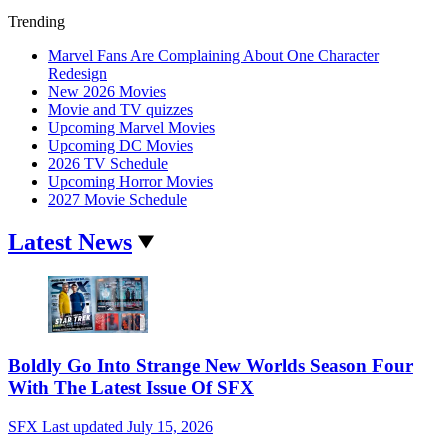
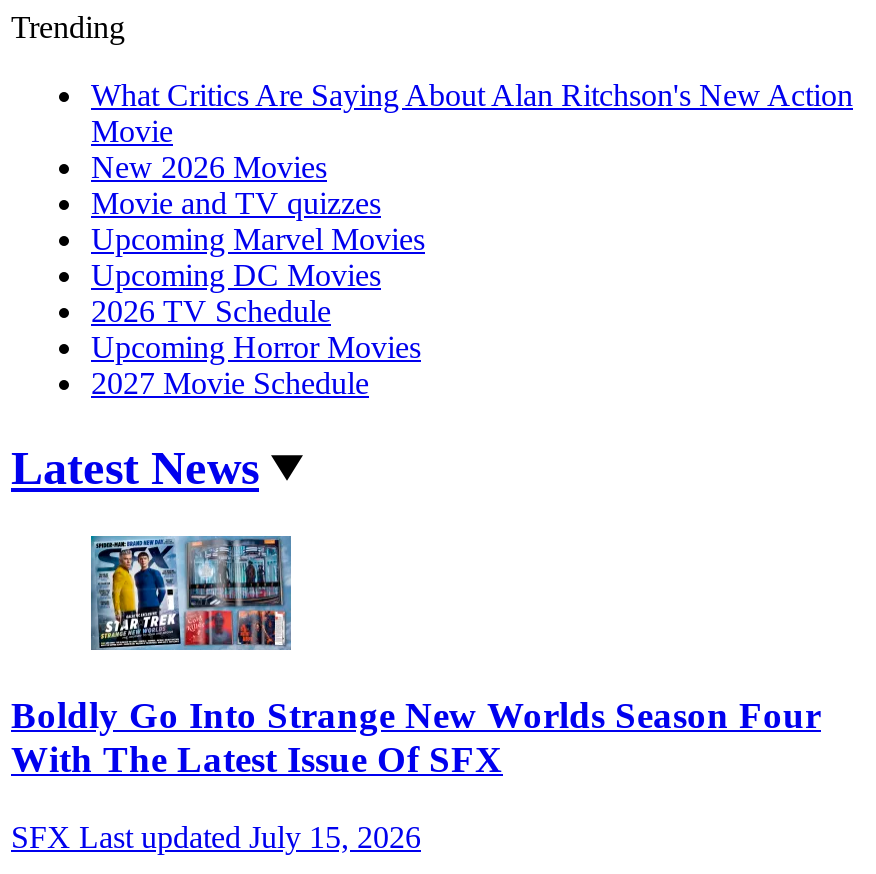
- Marvel Fans Are Complaining About One Character
- Redesign
+ What Critics Are Saying About Alan Ritchson's New Action
+ Movie
